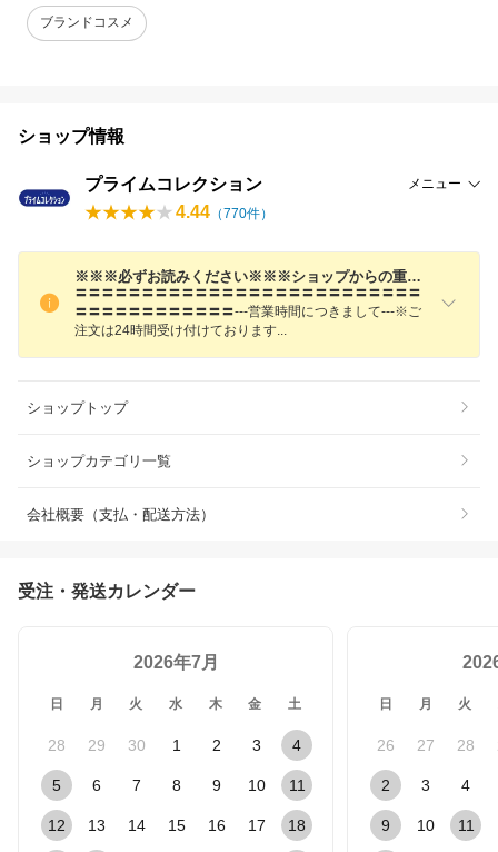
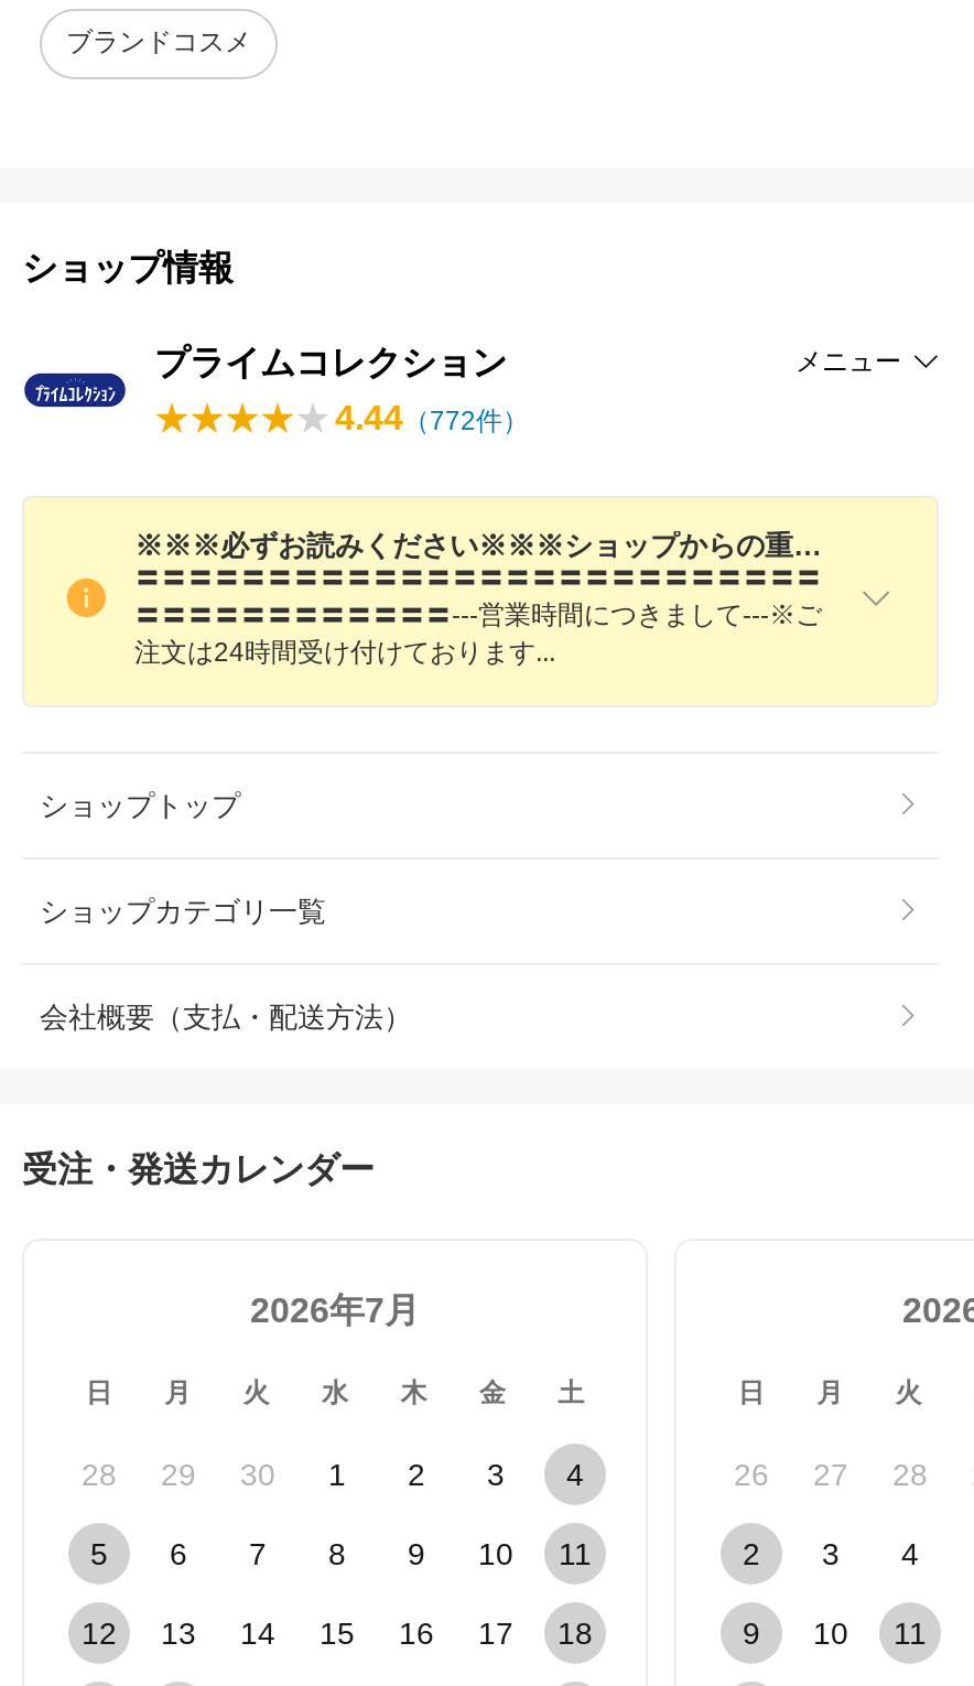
- 4.44（770件）
+ 4.44（772件）
